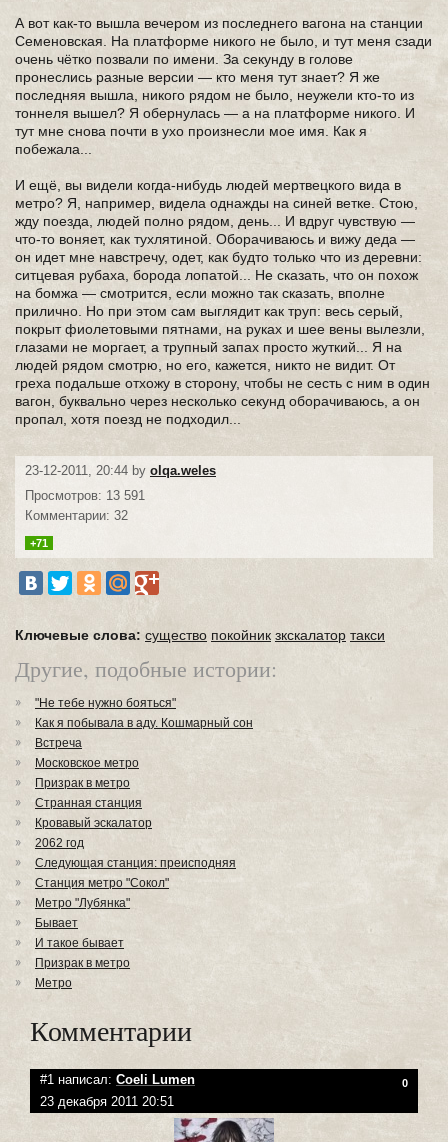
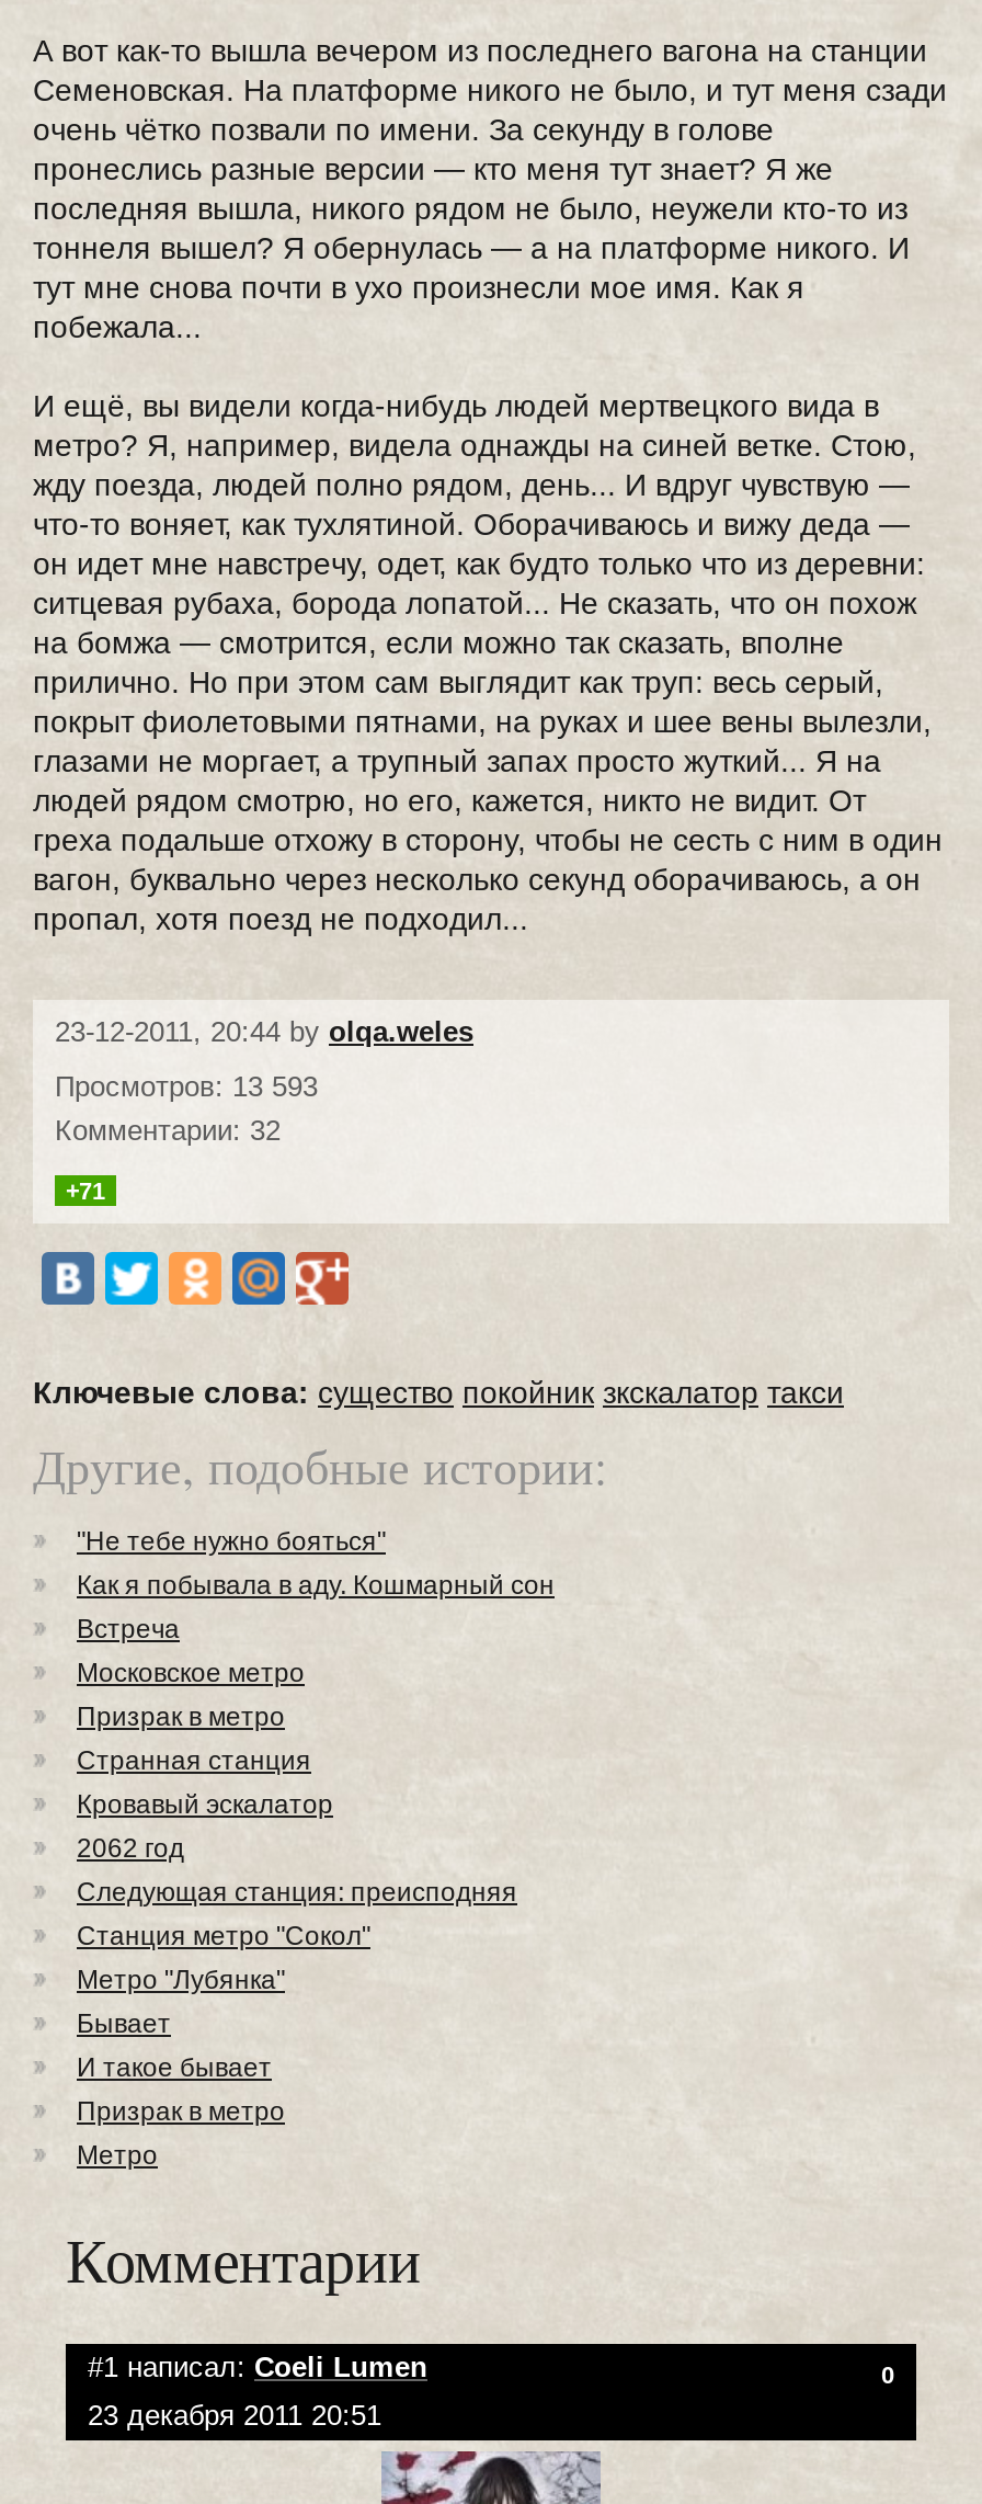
- Просмотров: 13 591
+ Просмотров: 13 593
